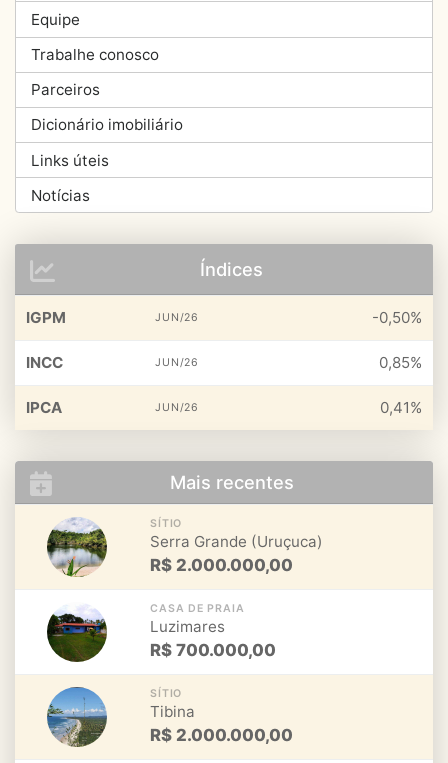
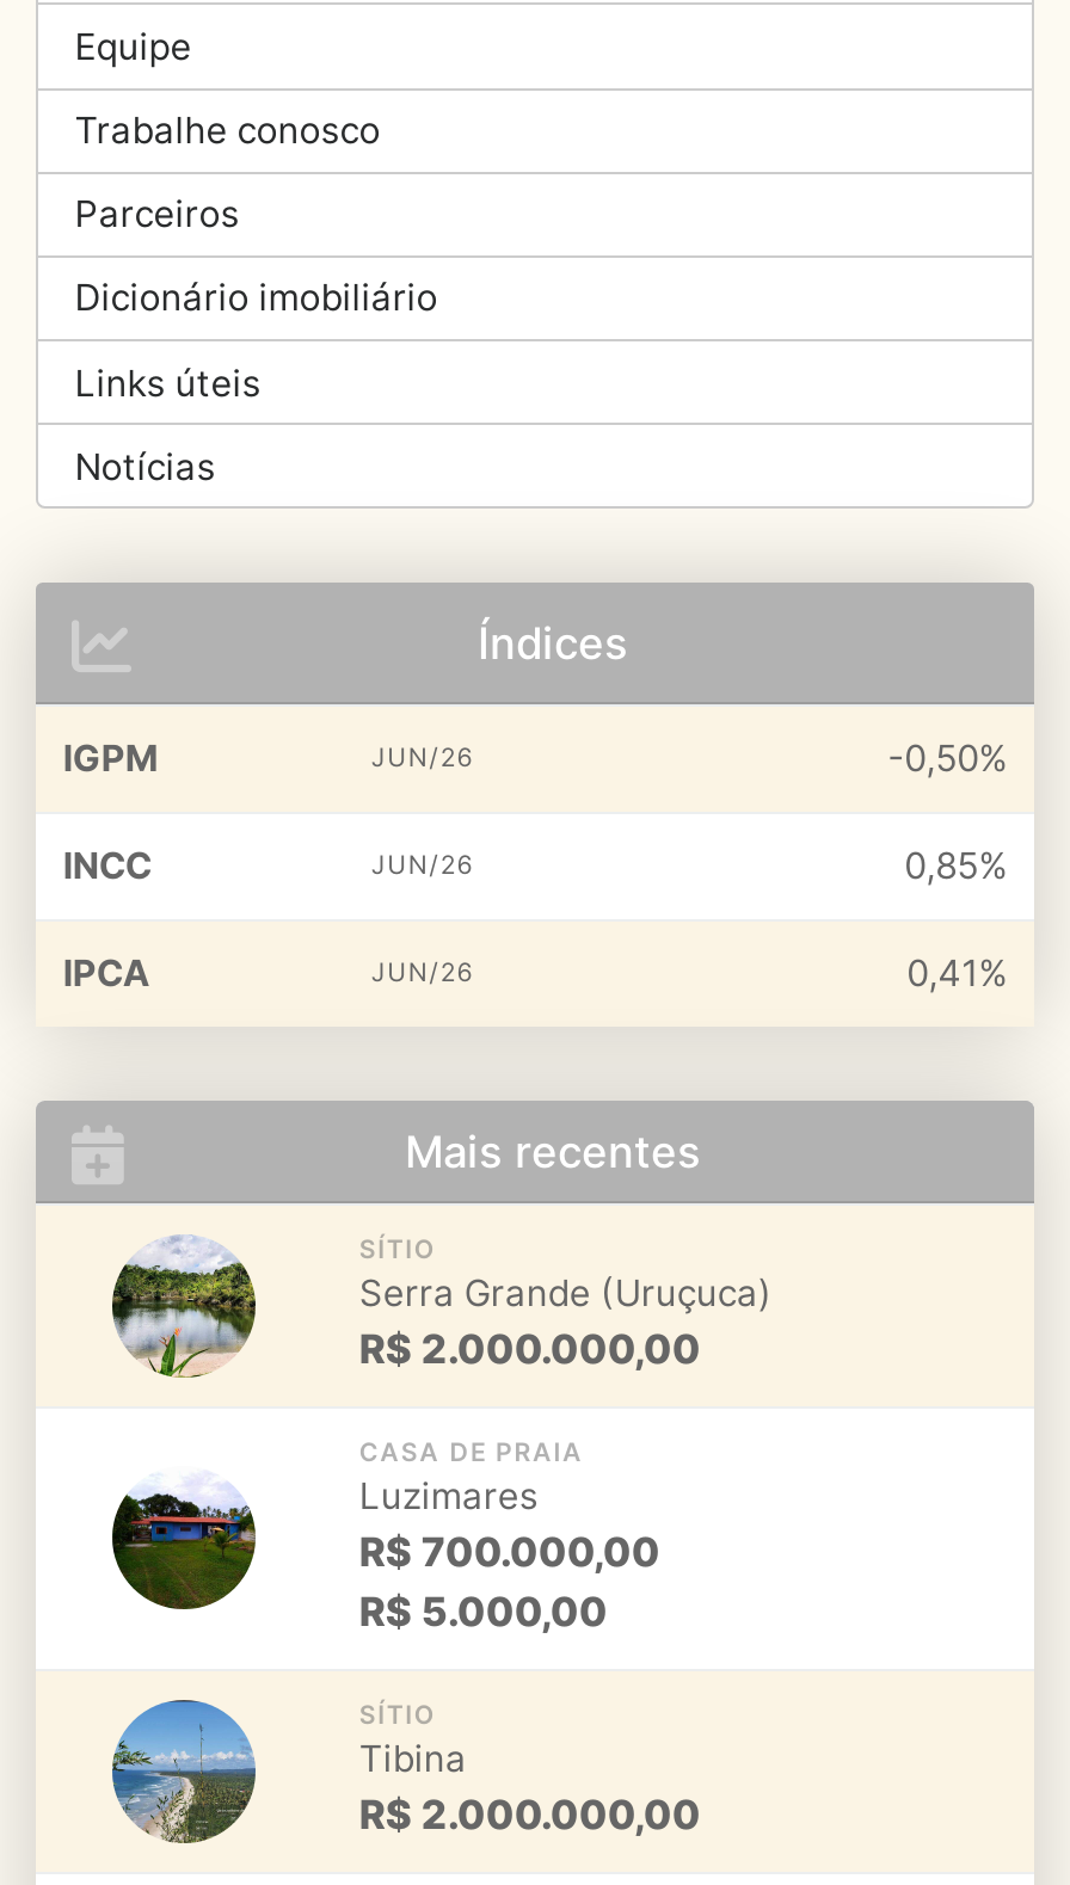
+ R$5.000,00
